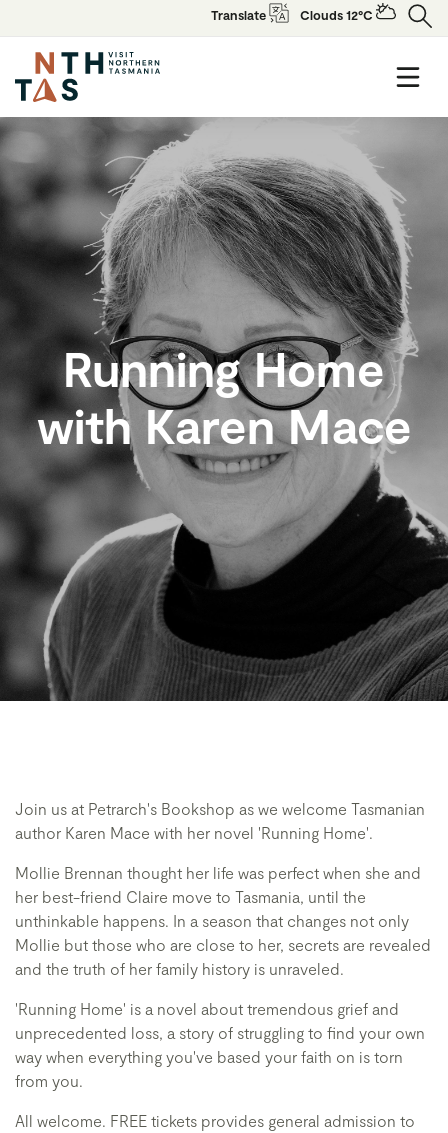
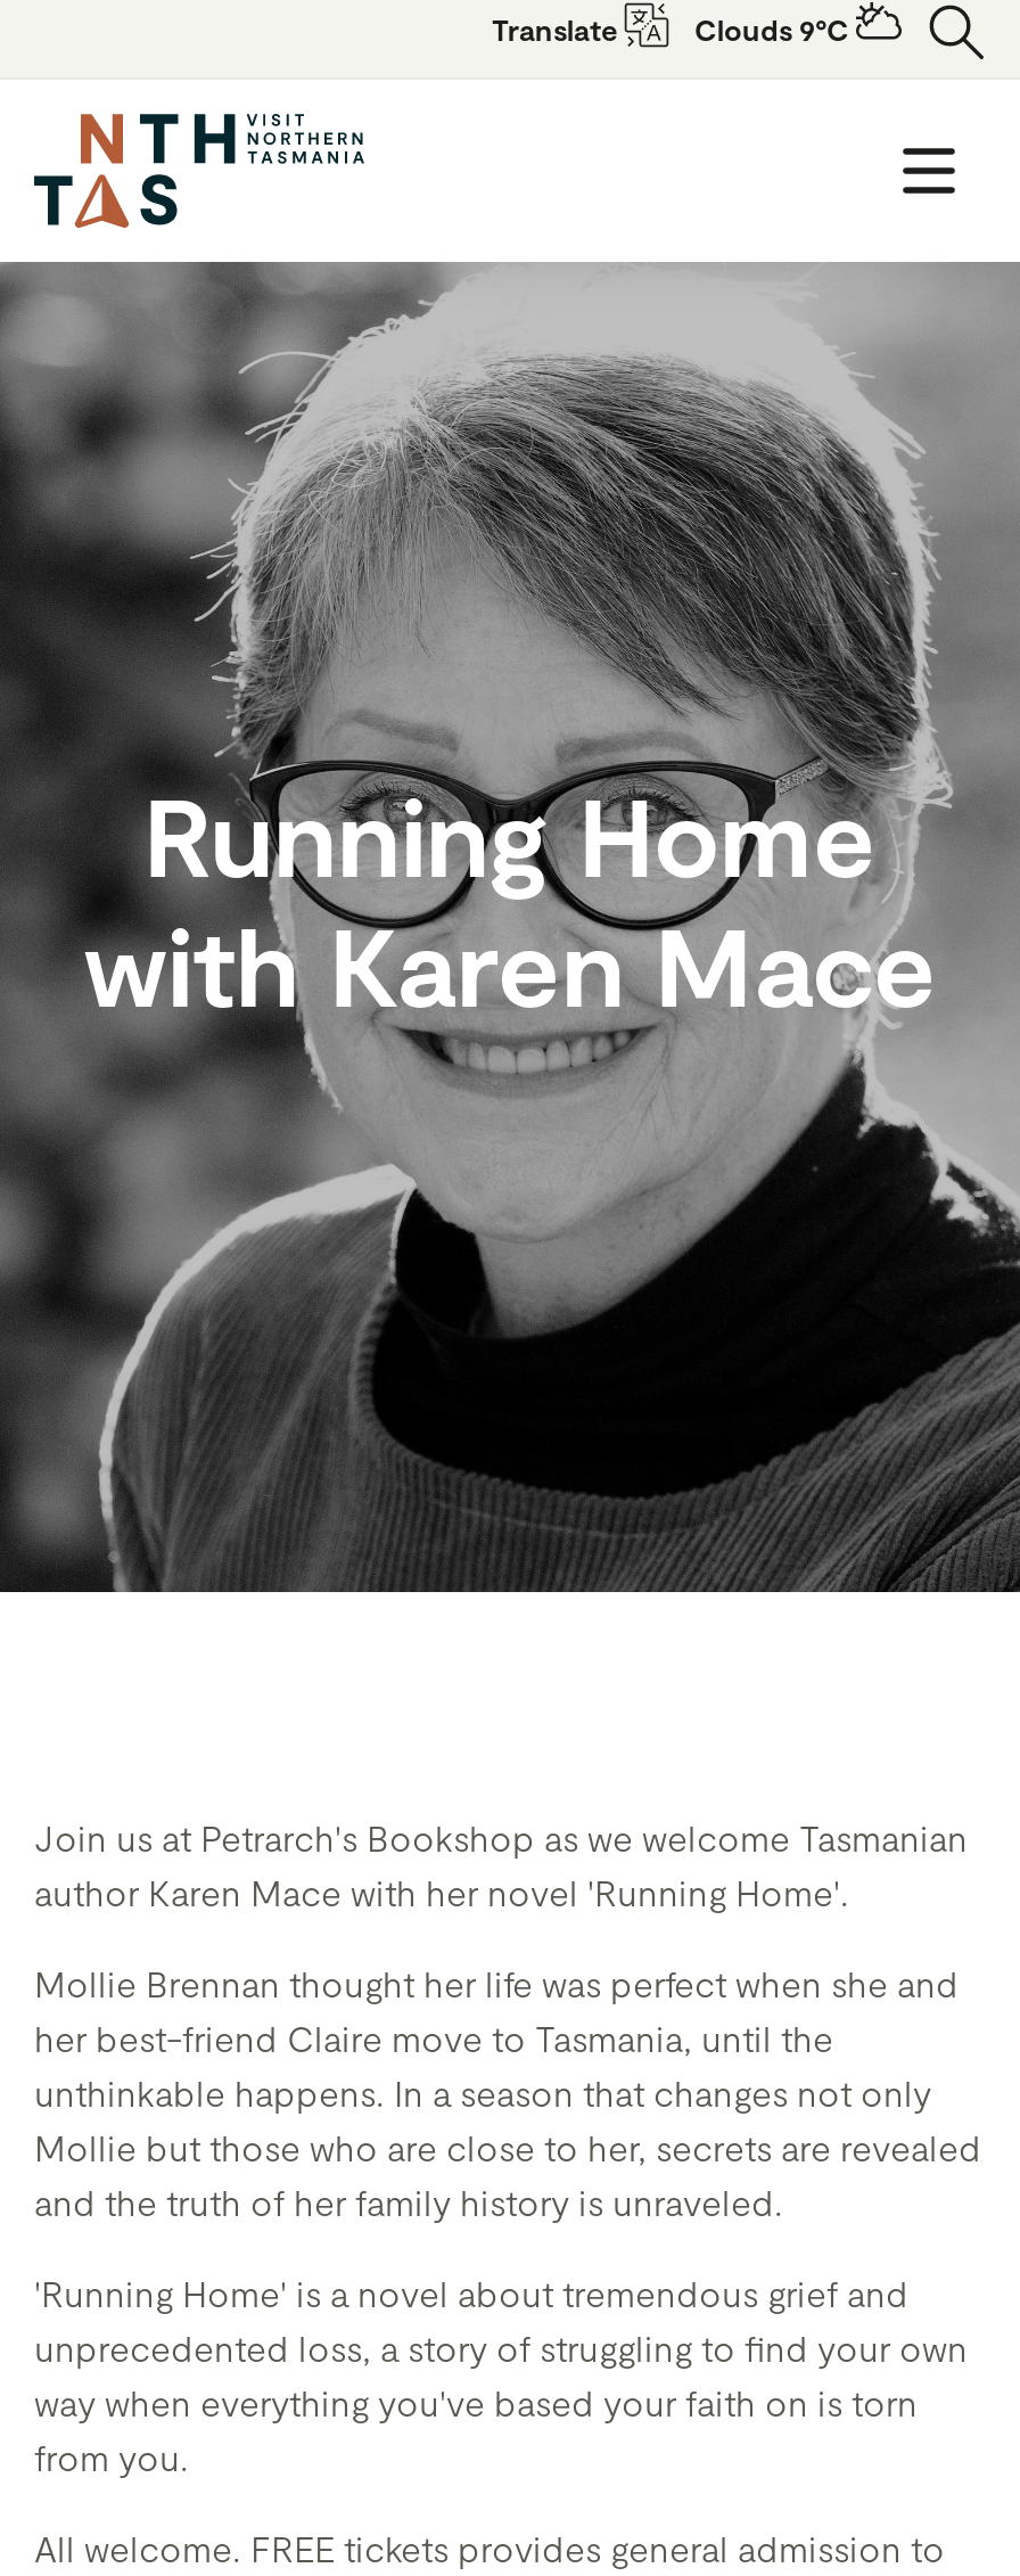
- Clouds 12°C
+ Clouds 9°C
